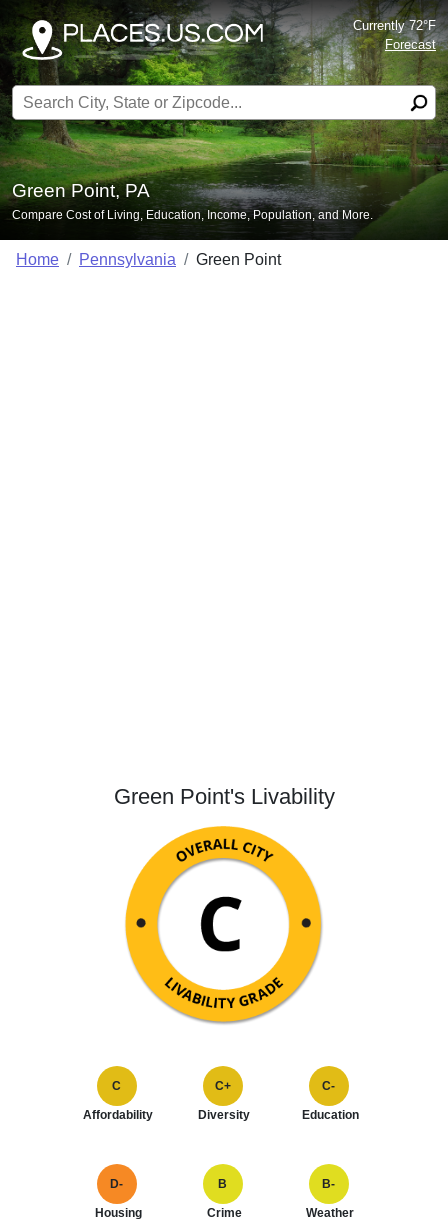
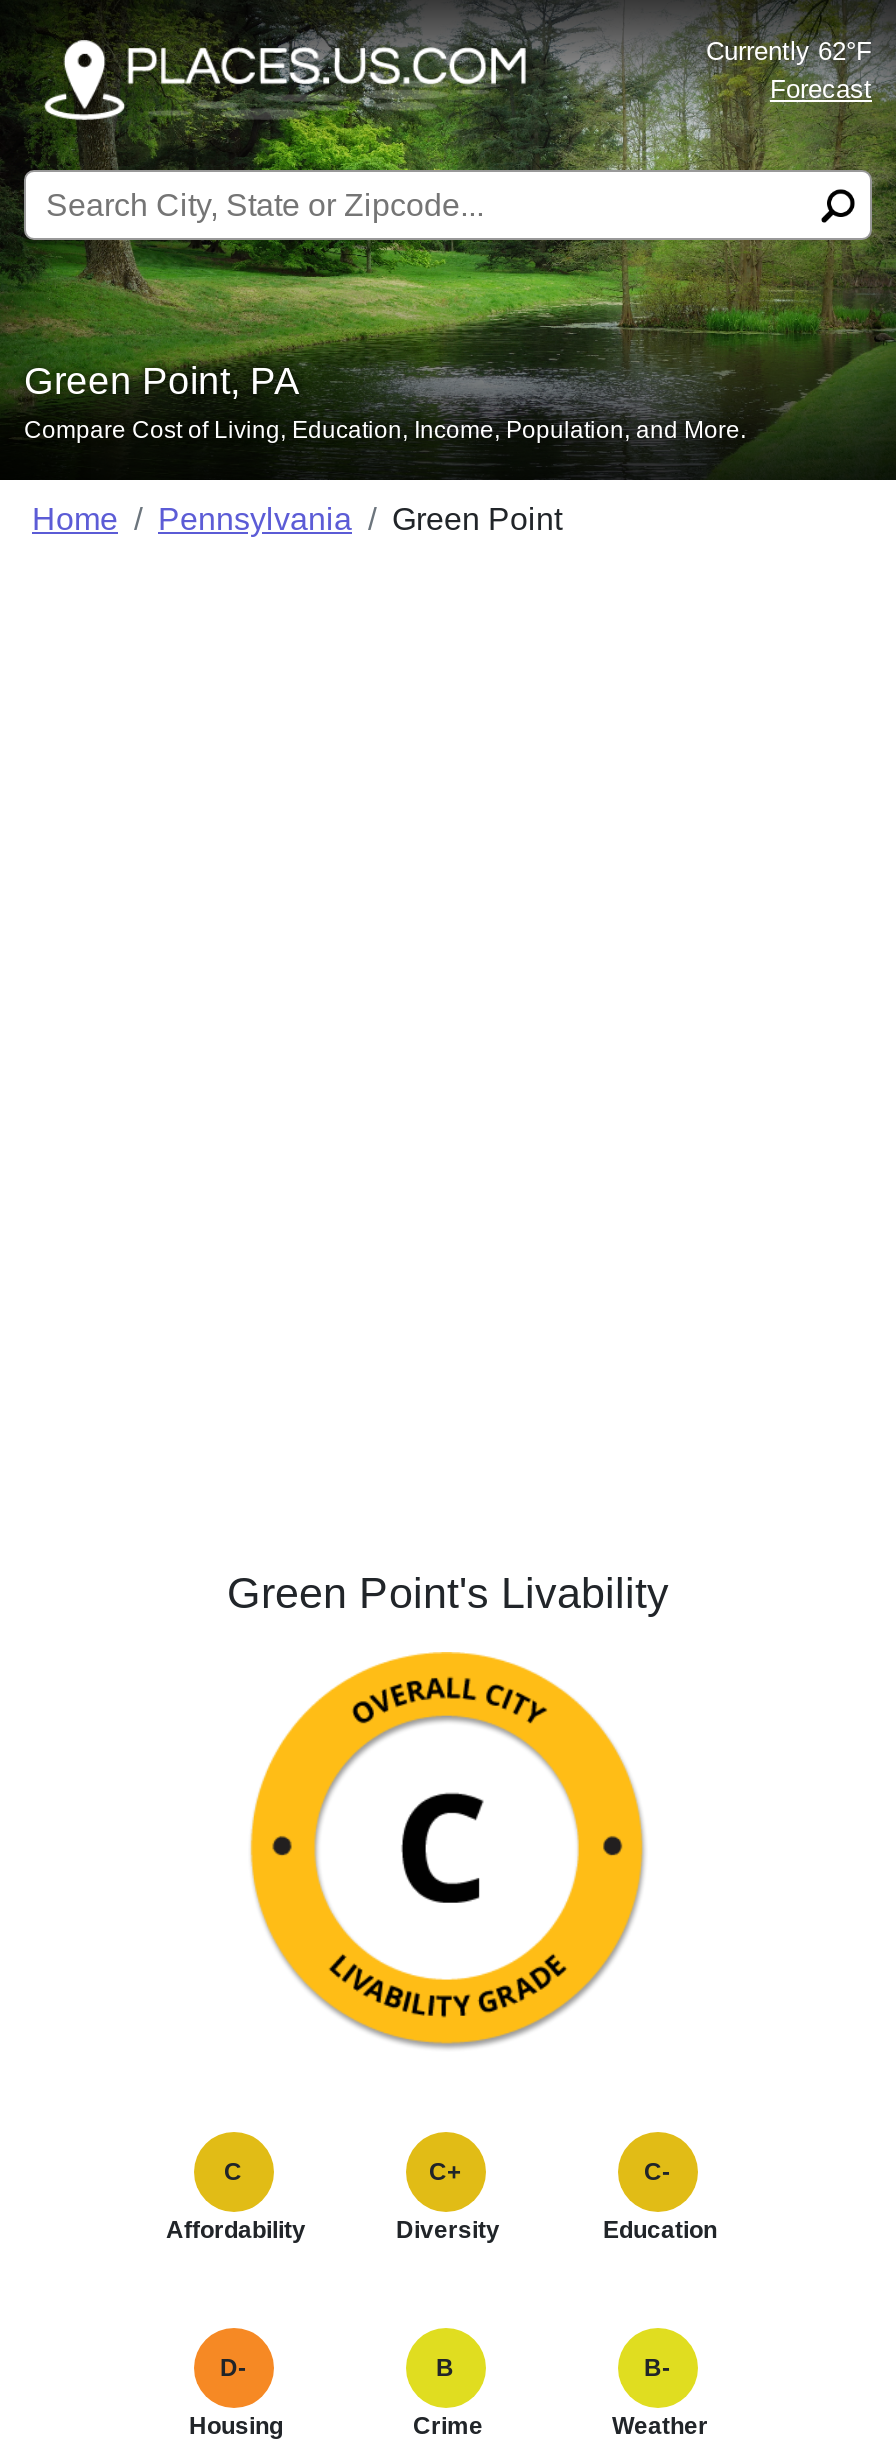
- Currently 72°F
+ Currently 62°F
